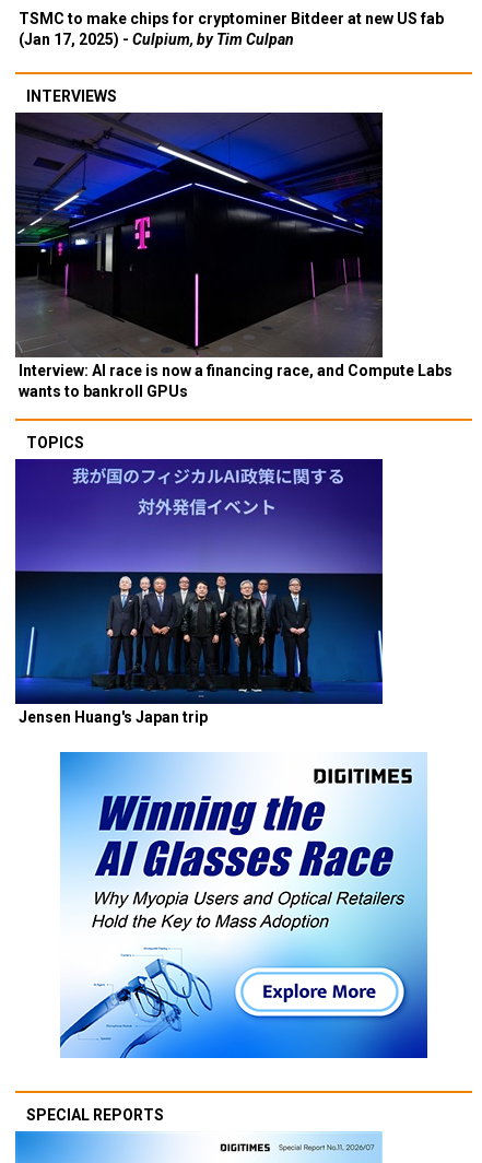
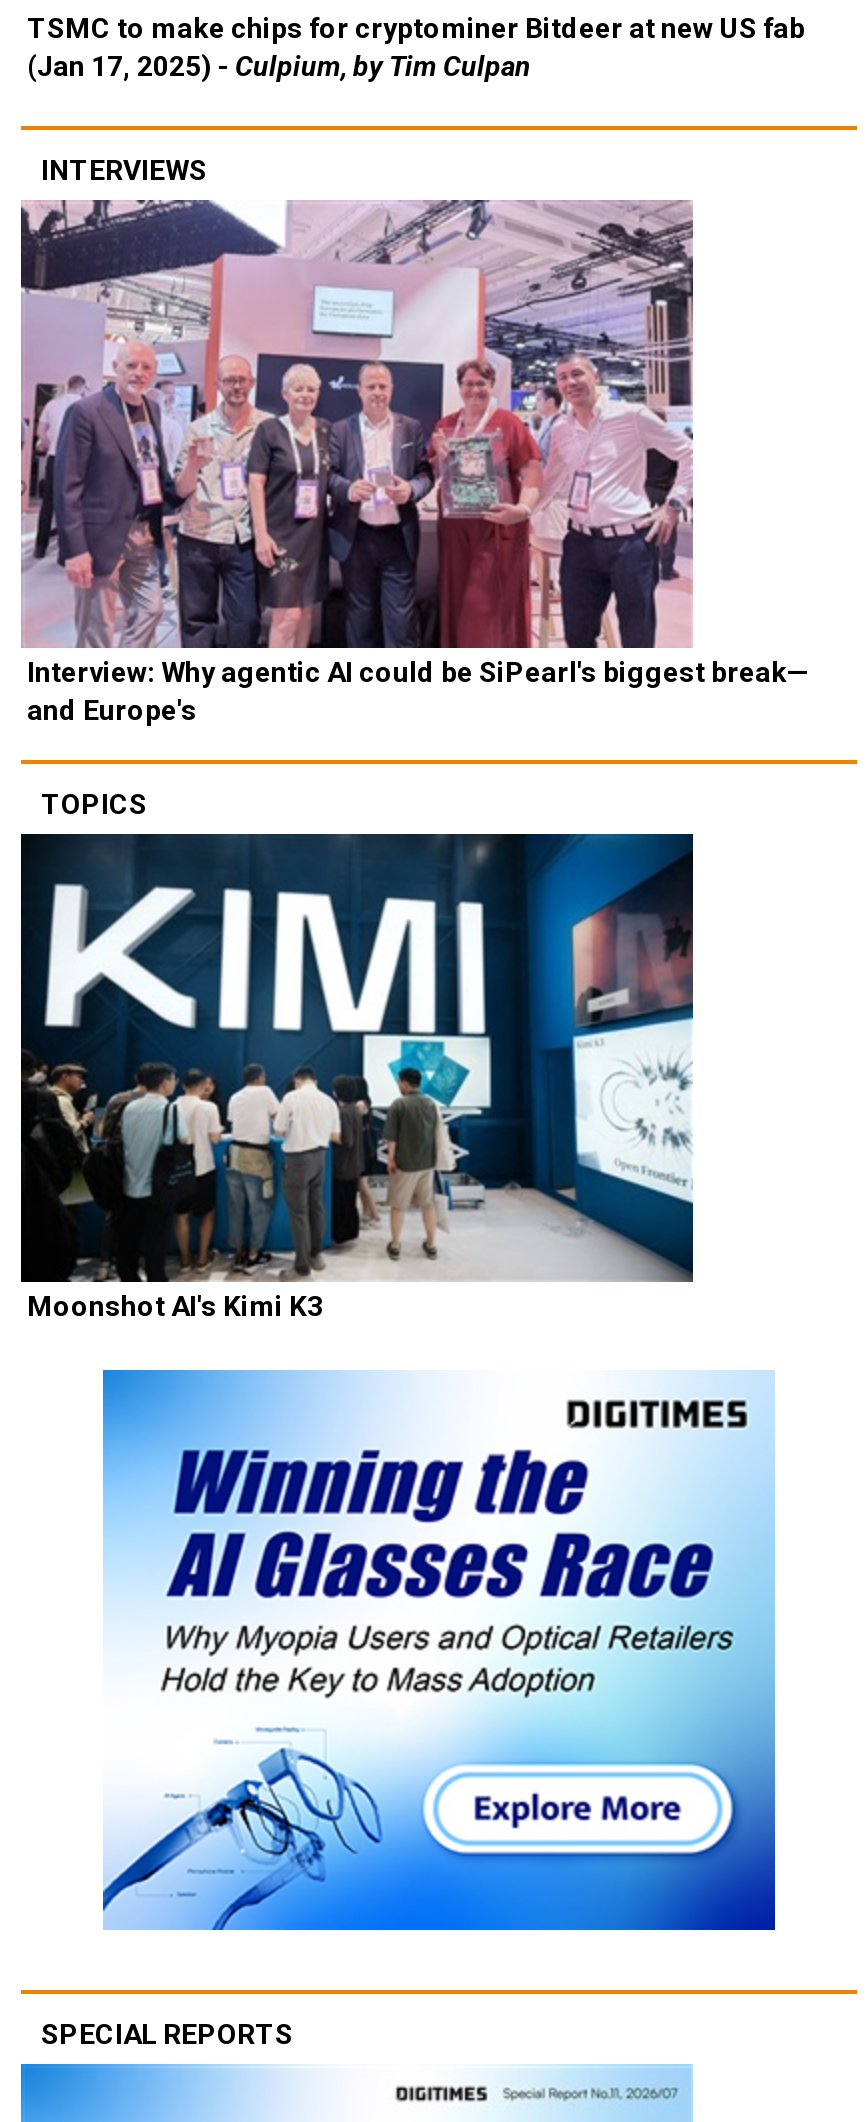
- [image]
- Interview: AI race is now a financing race, and Compute Labs
- wants to bankroll GPUs
+ [image]
+ Interview: Why agentic AI could be SiPearl's biggest break—
+ and Europe's

- [image]
- Jensen Huang's Japan trip
+ [image]
+ Moonshot AI's Kimi K3
